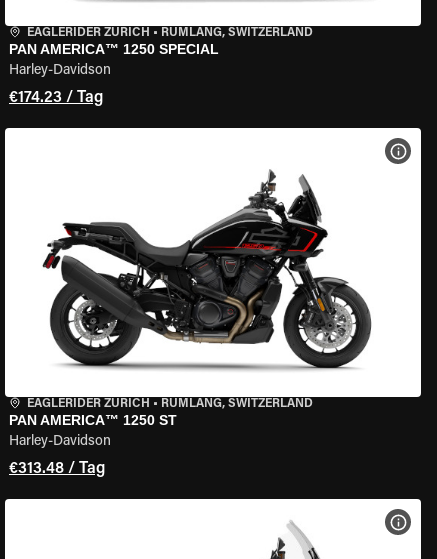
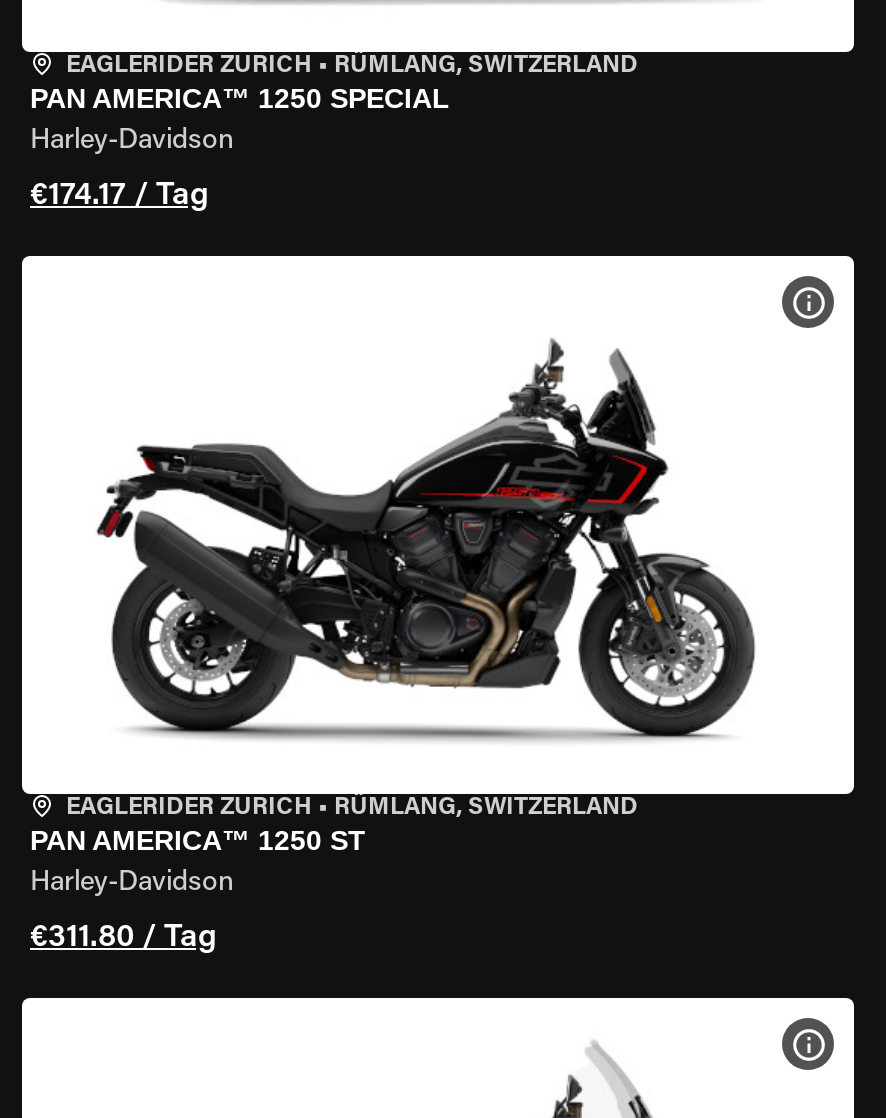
- €174.23 / Tag
+ €174.17 / Tag

- €313.48 / Tag
+ €311.80 / Tag
